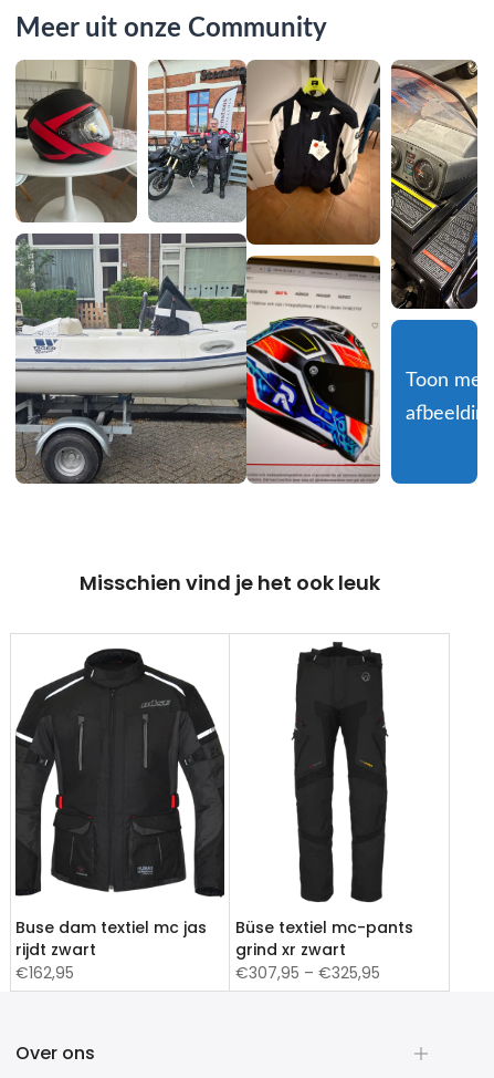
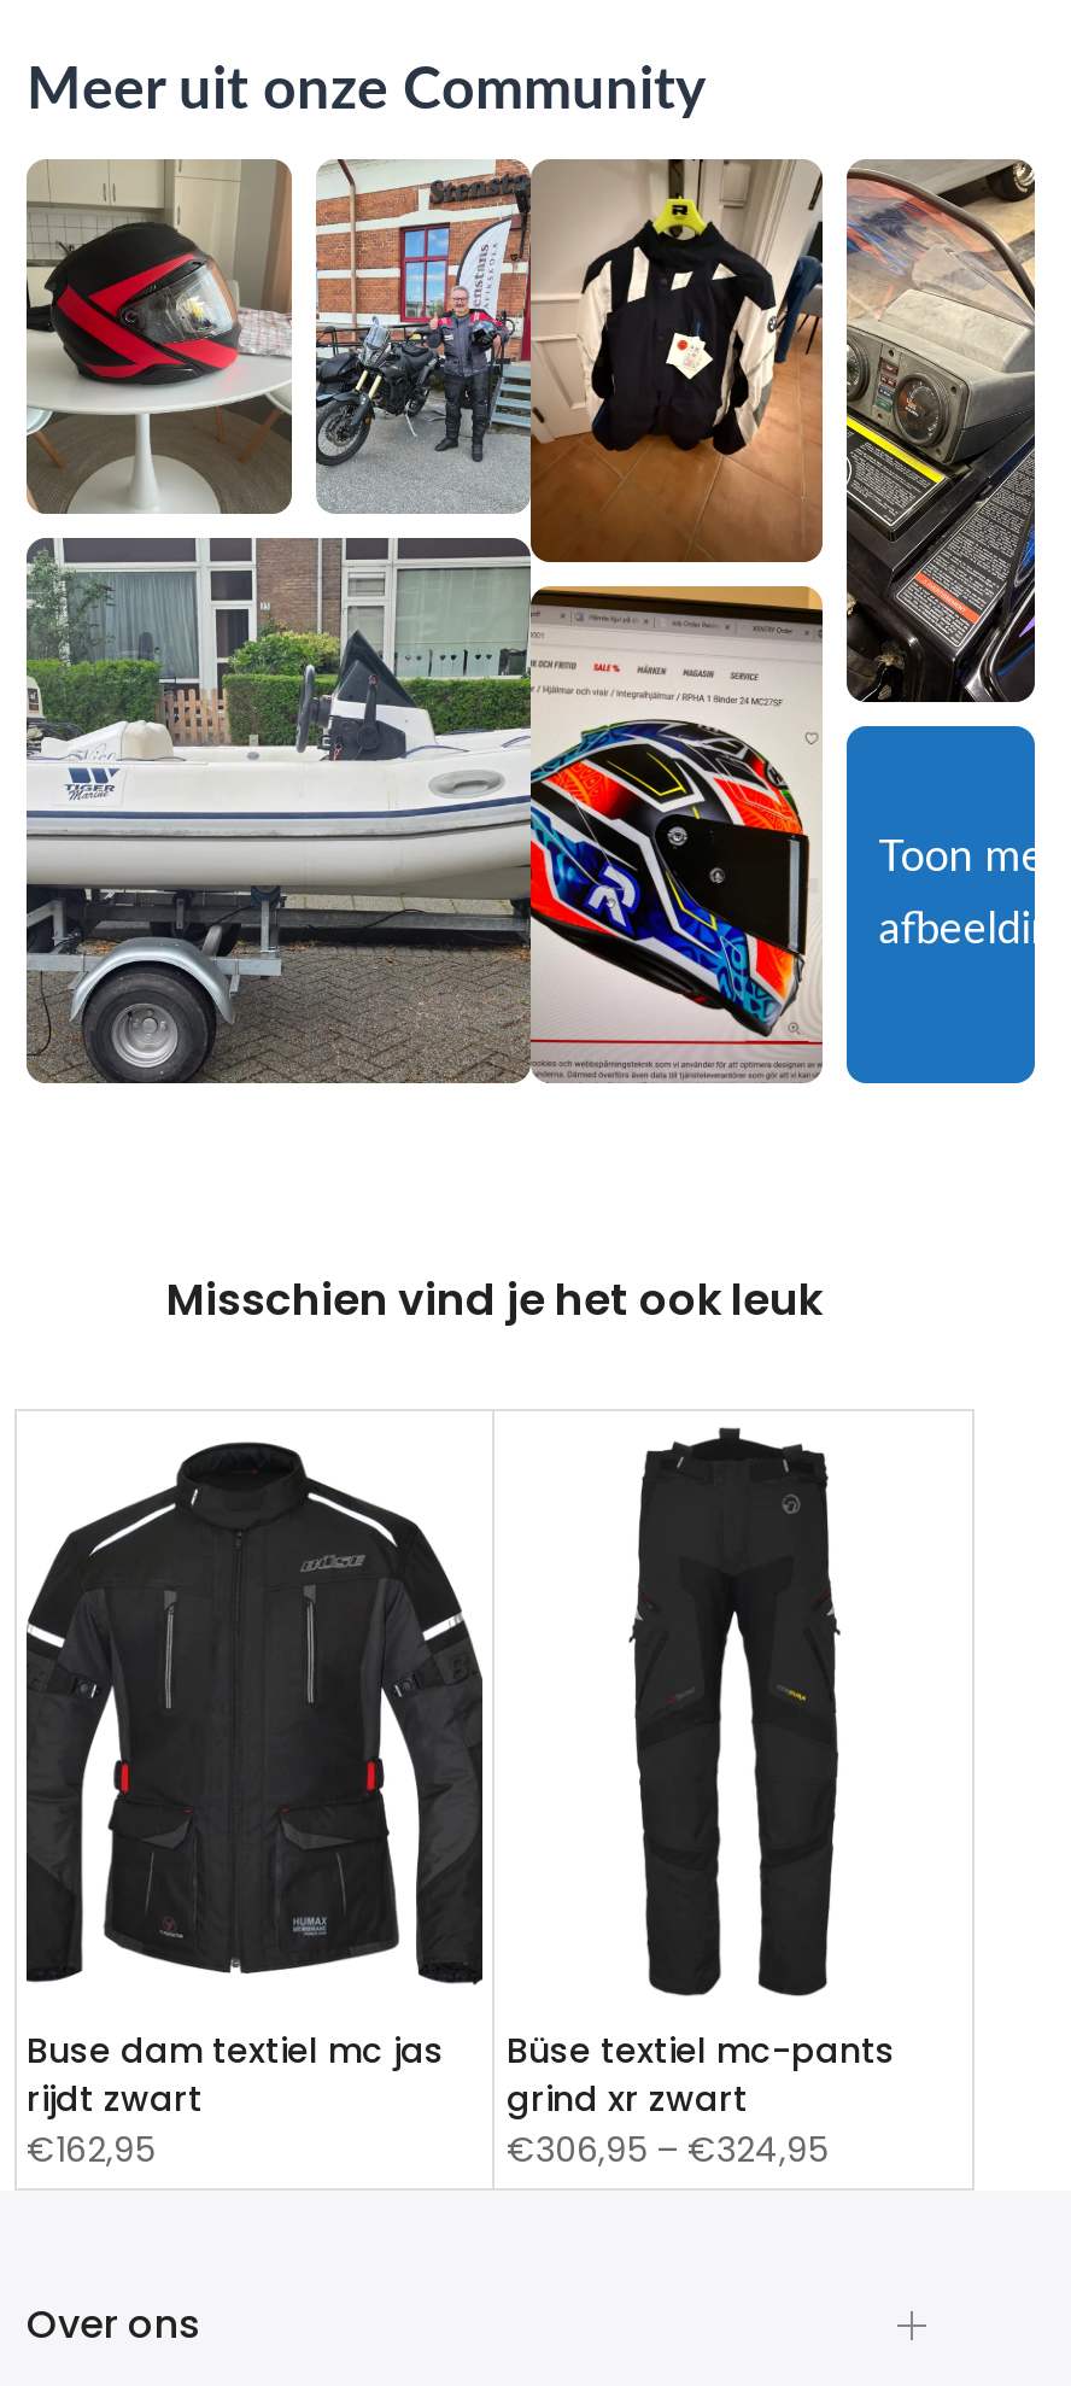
- €307,95 – €325,95
+ €306,95 – €324,95
